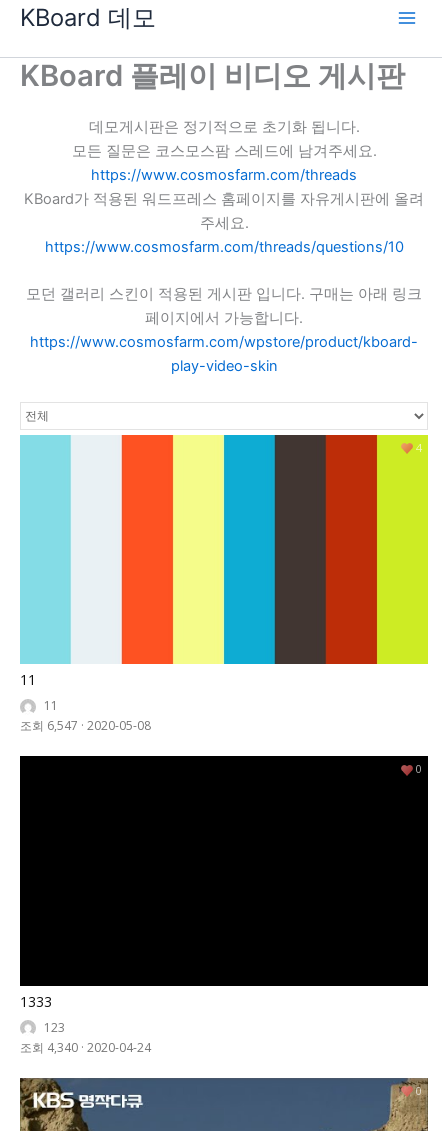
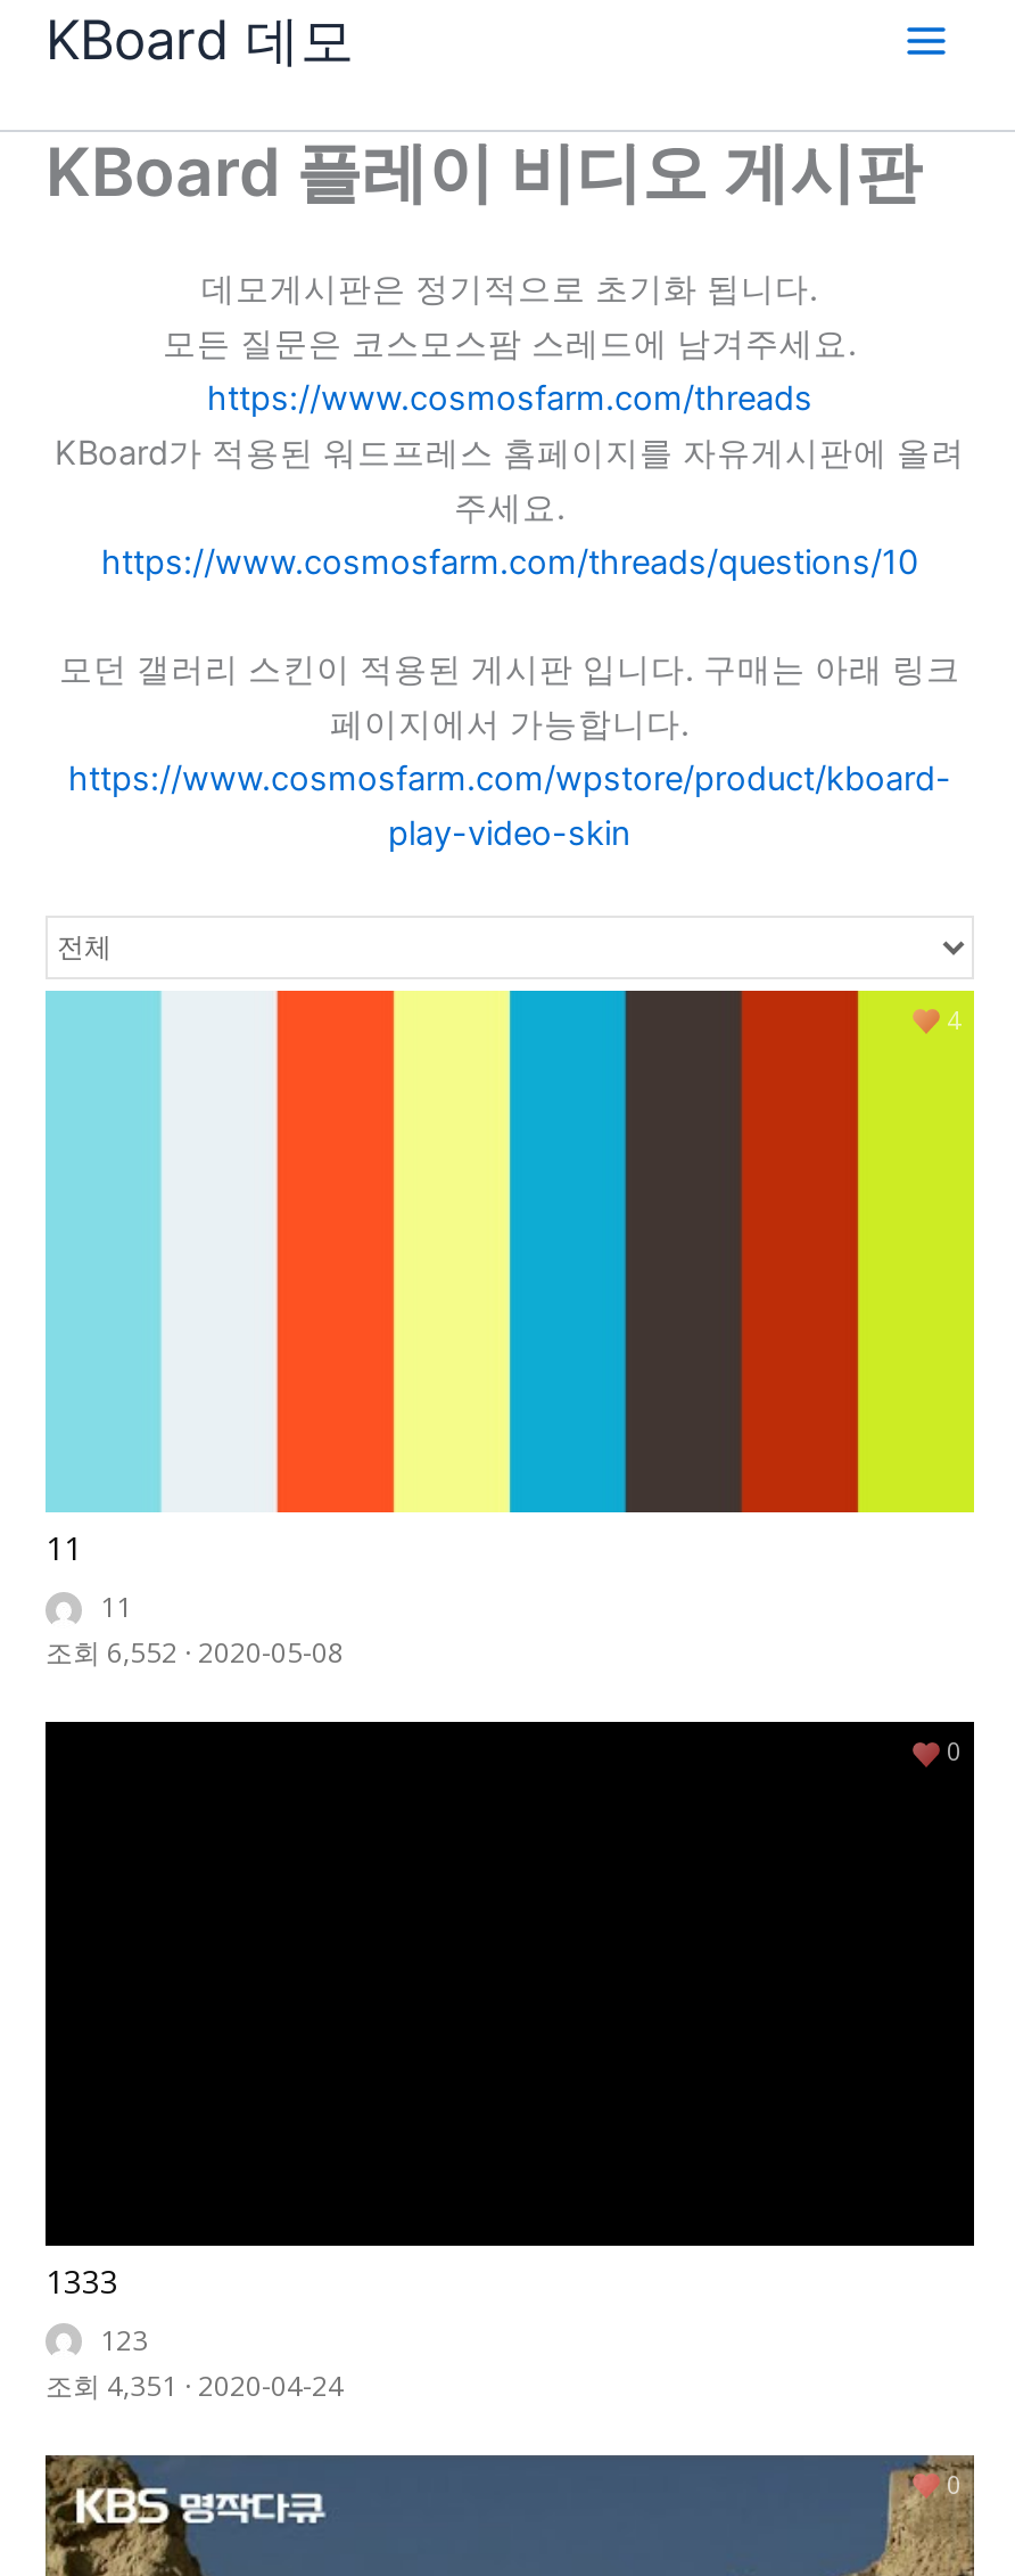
- 조회 6,547 · 2020-05-08
+ 조회 6,552 · 2020-05-08

- 조회 4,340 · 2020-04-24
+ 조회 4,351 · 2020-04-24
